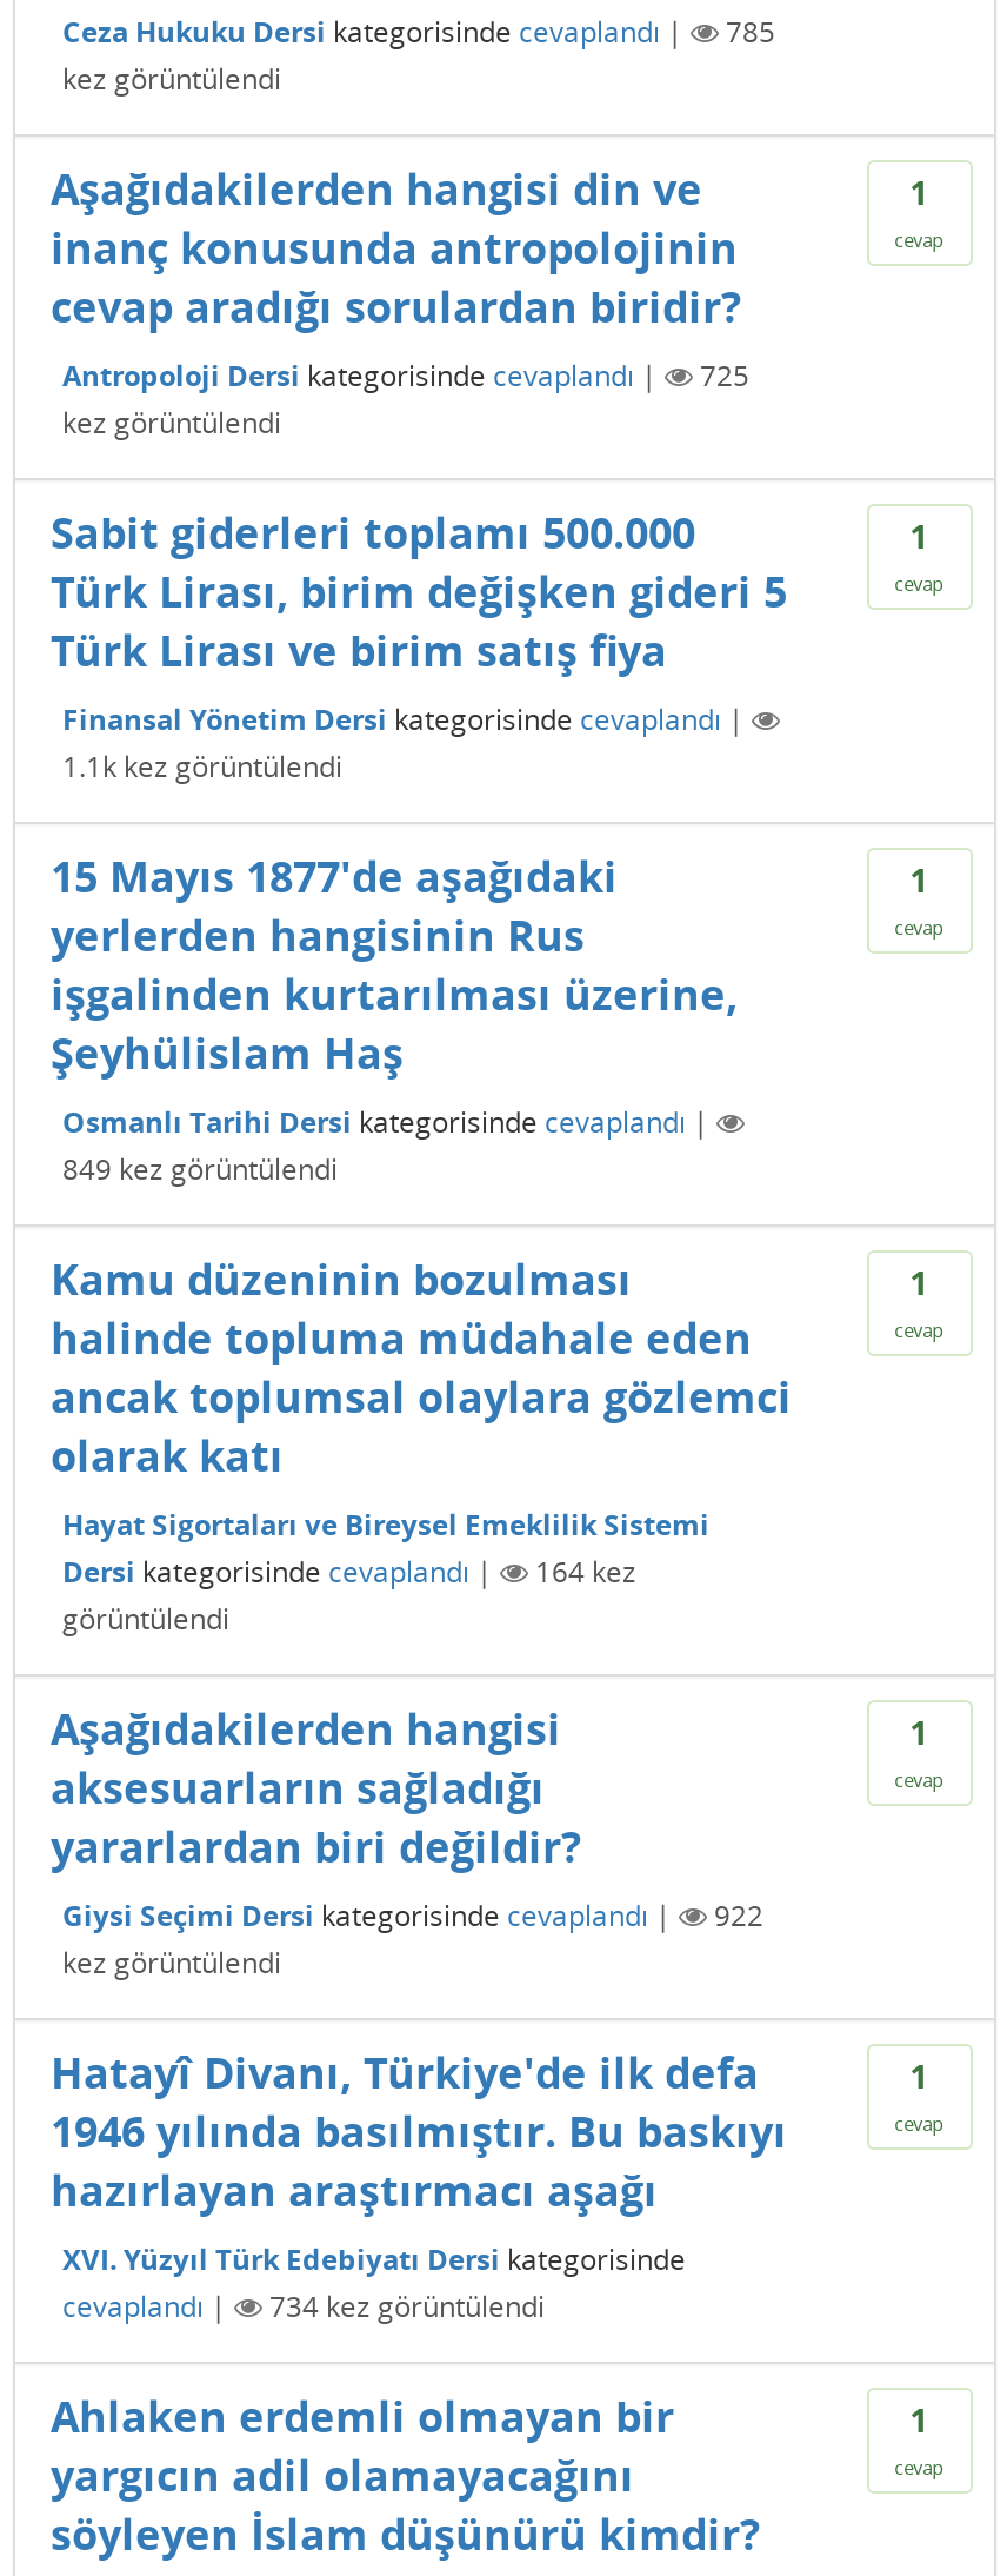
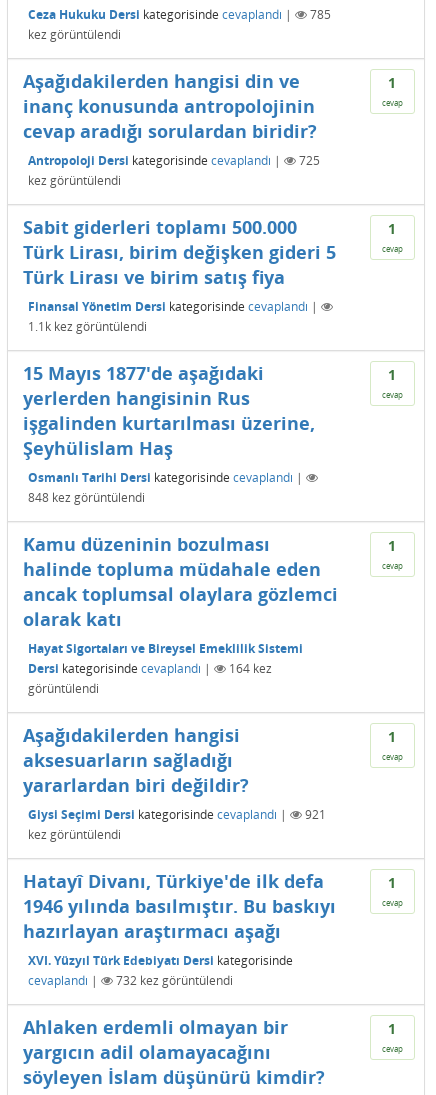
- 849 kez görüntülendi
+ 848 kez görüntülendi

- 922
+ 921

- 734 kez görüntülendi
+ 732 kez görüntülendi
